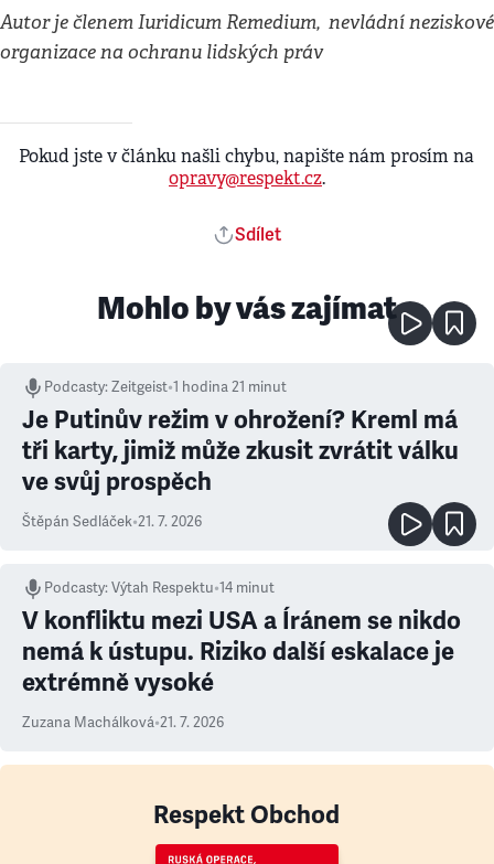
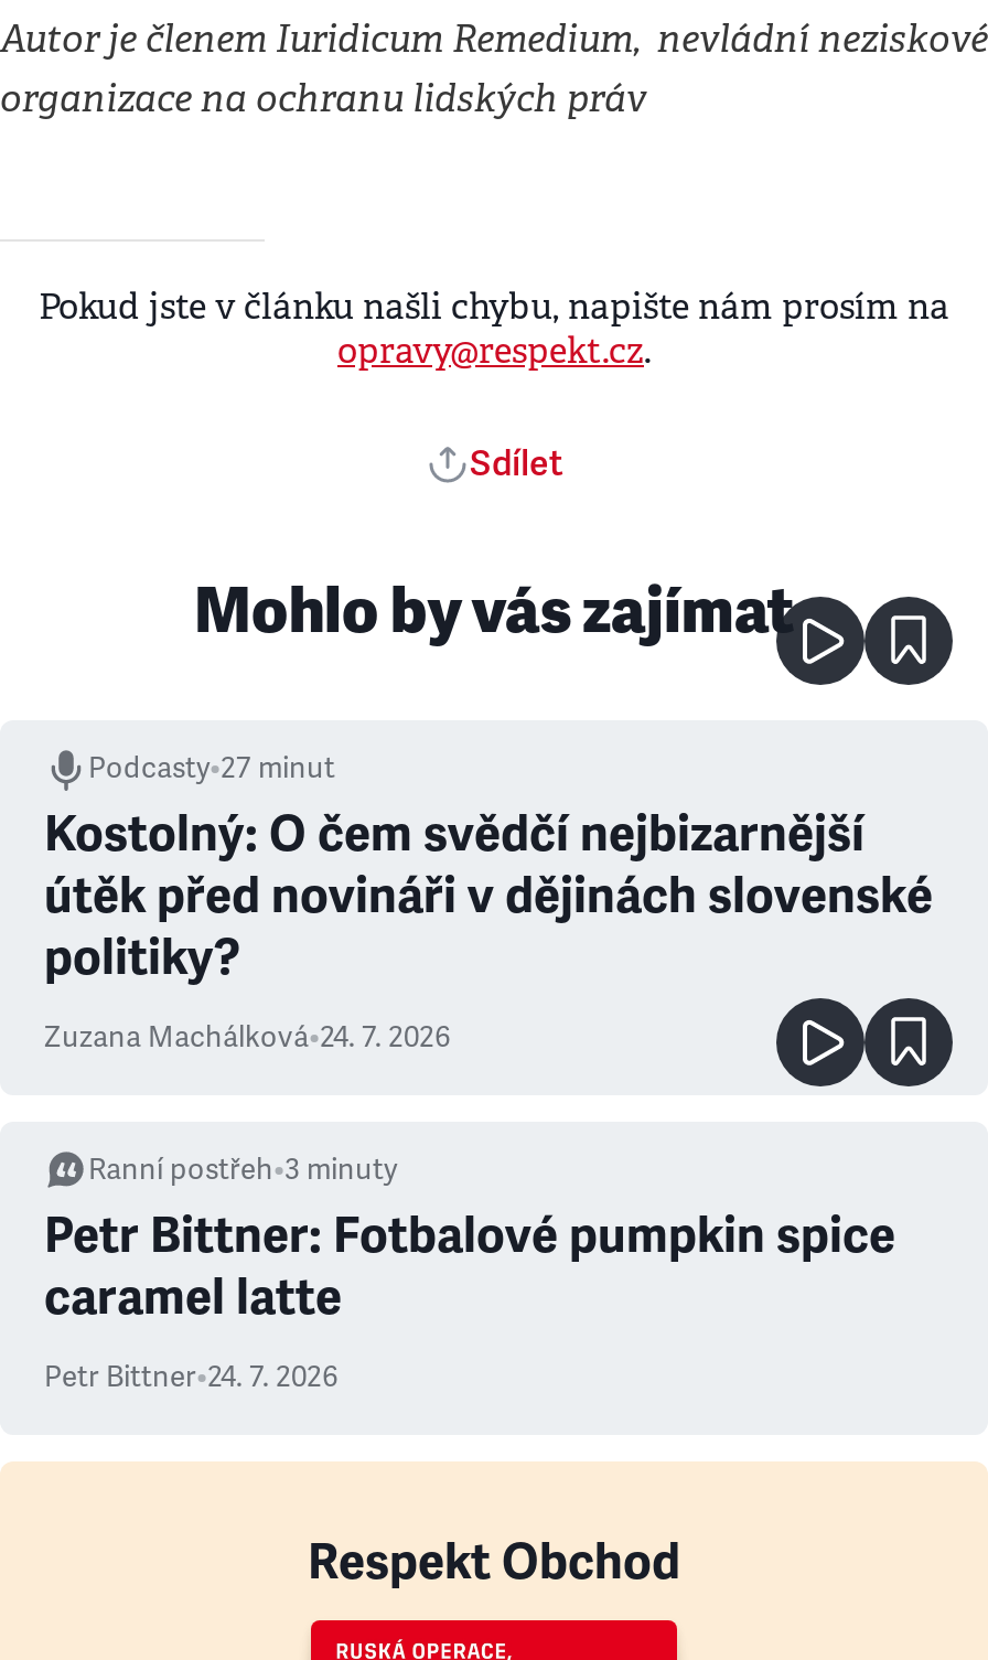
- Podcasty: Zeitgeist•1 hodina 21 minut
- Je Putinův režim v ohrožení? Kreml má
- tři karty, jimiž může zkusit zvrátit válku
- ve svůj prospěch
+ Podcasty•27 minut
+ Kostolný: O čem svědčí nejbizarnější
+ útěk před novináři v dějinách slovenské
+ politiky?

- Štěpán Sedláček•21. 7. 2026
+ Zuzana Machálková•24. 7. 2026

- Podcasty: Výtah Respektu•14 minut
- V konfliktu mezi USA a Íránem se nikdo
- nemá k ústupu. Riziko další eskalace je
- extrémně vysoké
+ Ranní postřeh•3 minuty
+ Petr Bittner: Fotbalové pumpkin spice
+ caramel latte

- Zuzana Machálková•21. 7. 2026
+ Petr Bittner•24. 7. 2026
